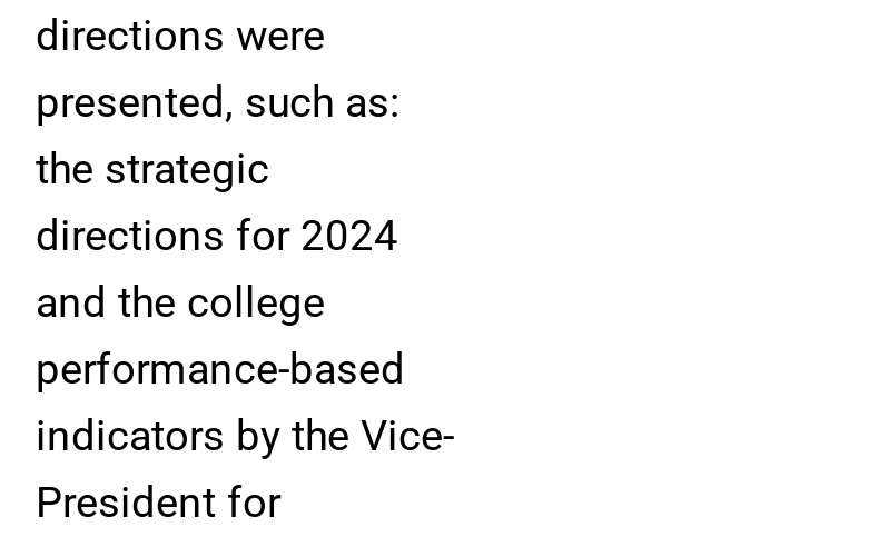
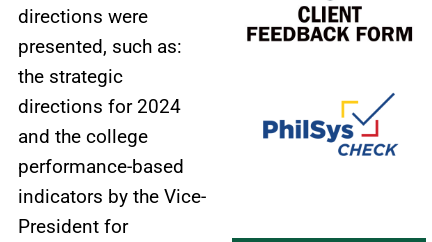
+ [image]

+ [image]
